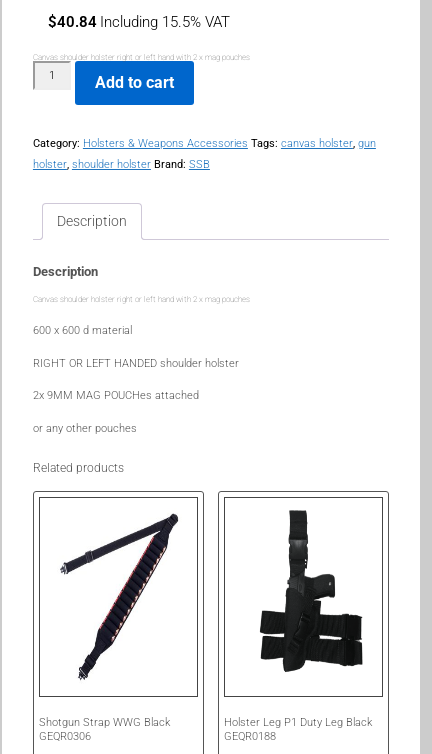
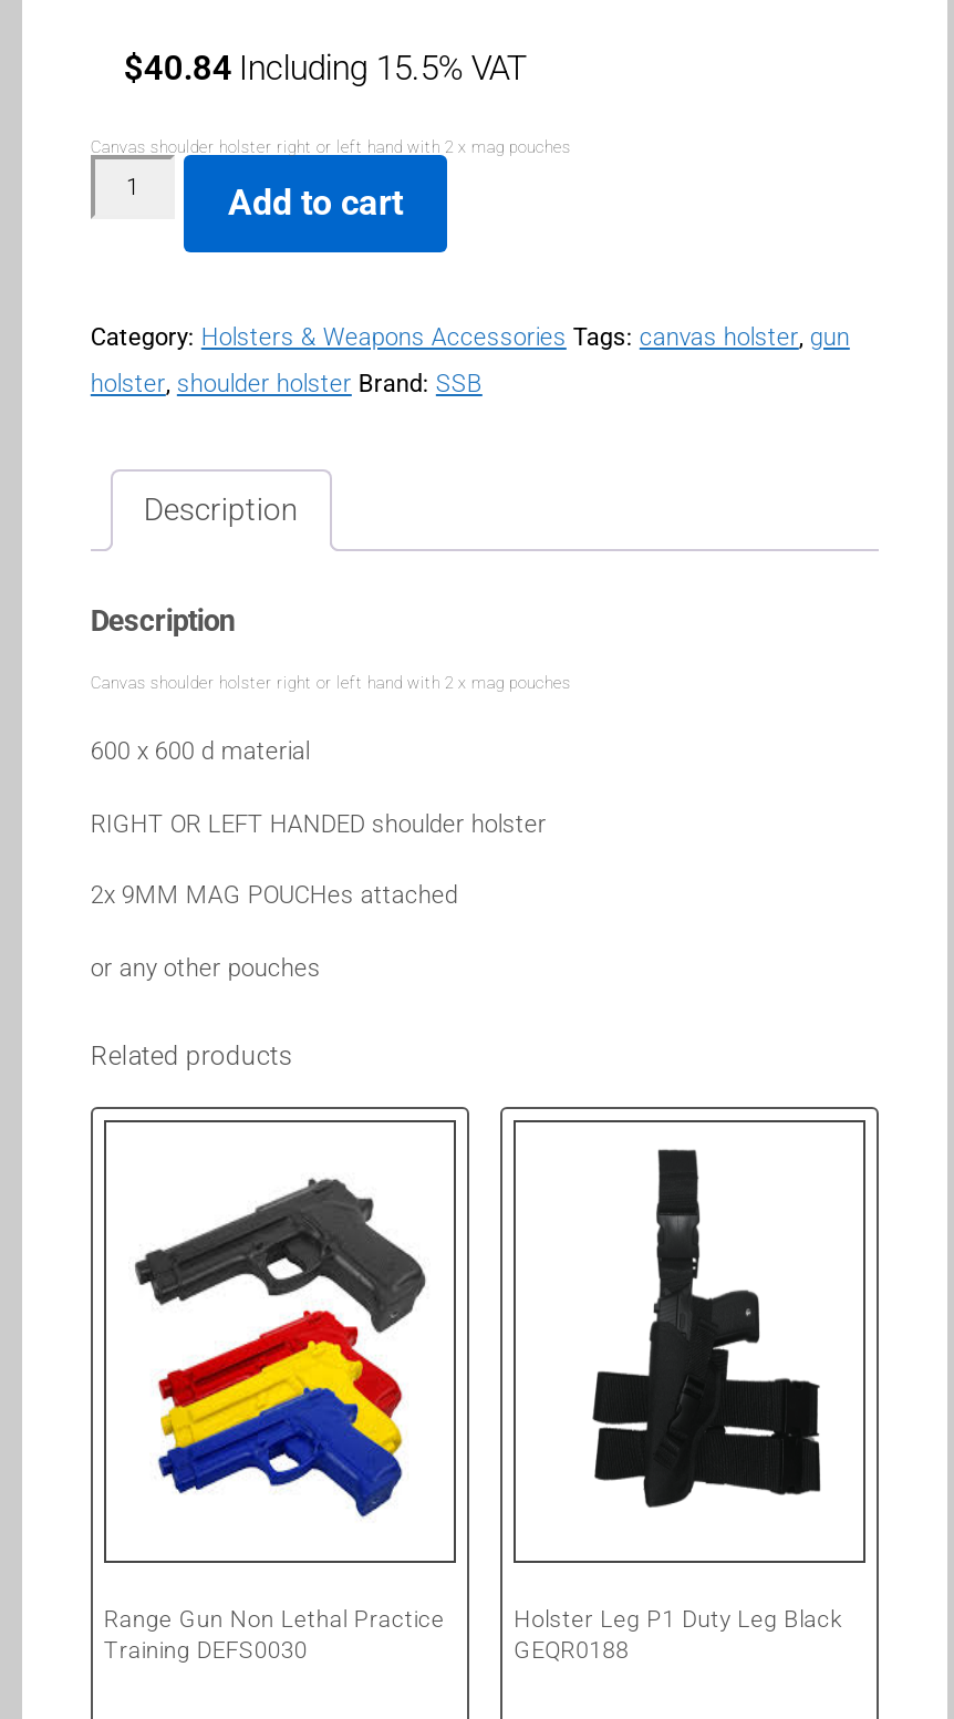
- [image]
- Shotgun Strap WWG Black
- GEQR0306
+ [image]
+ Range Gun Non Lethal Practice
+ Training DEFS0030
